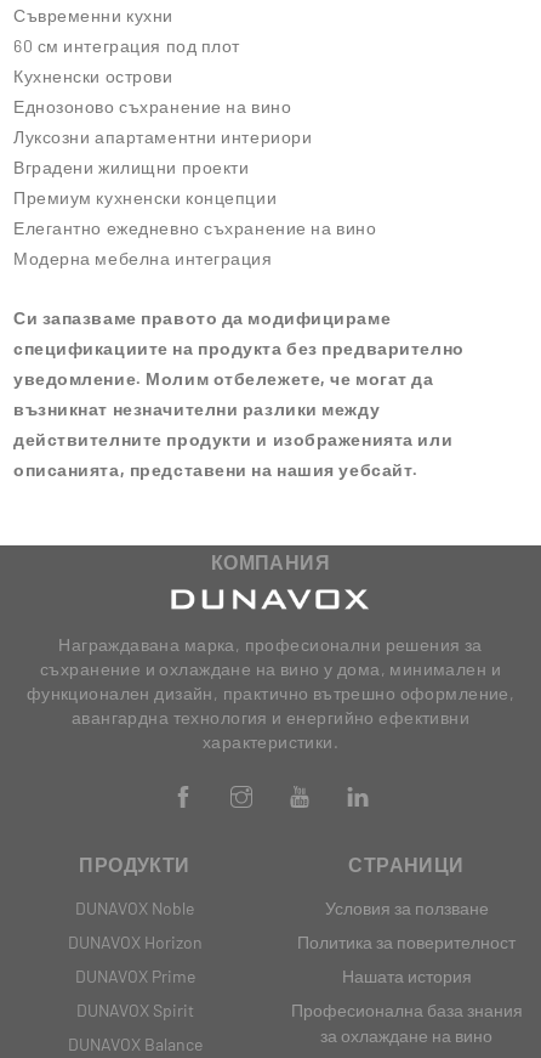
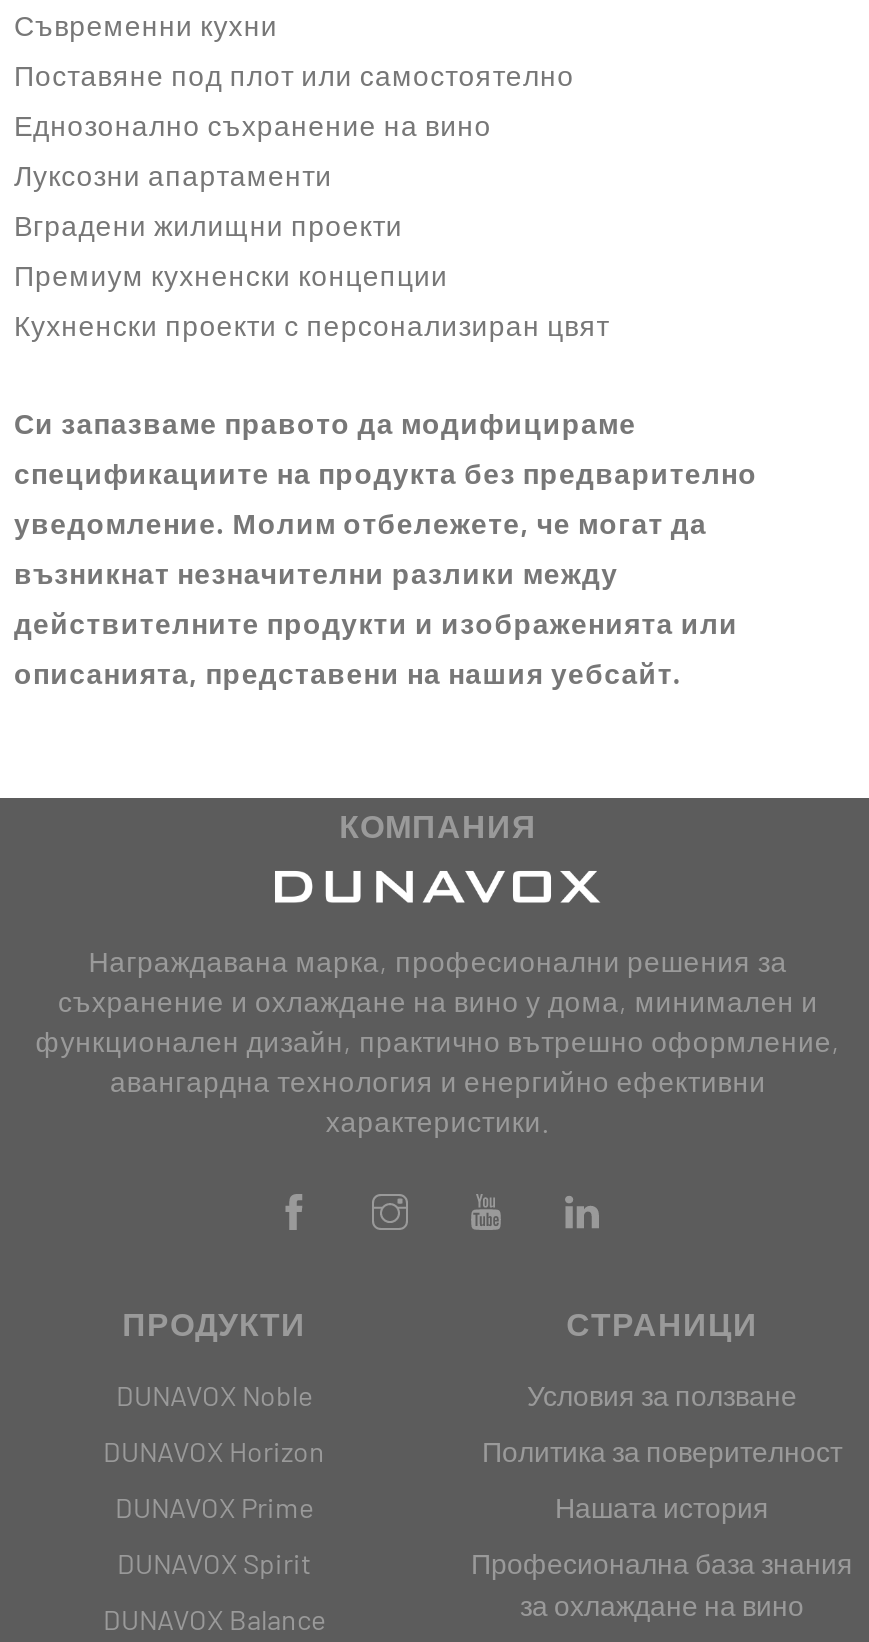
- 60 см интеграция под плот
- Кухненски острови
- Еднозоново съхранение на вино
- Луксозни апартаментни интериори
+ Поставяне под плот или самостоятелно
+ Еднозонално съхранение на вино
+ Луксозни апартаменти

- Елегантно ежедневно съхранение на вино
- Модерна мебелна интеграция
+ Кухненски проекти с персонализиран цвят
